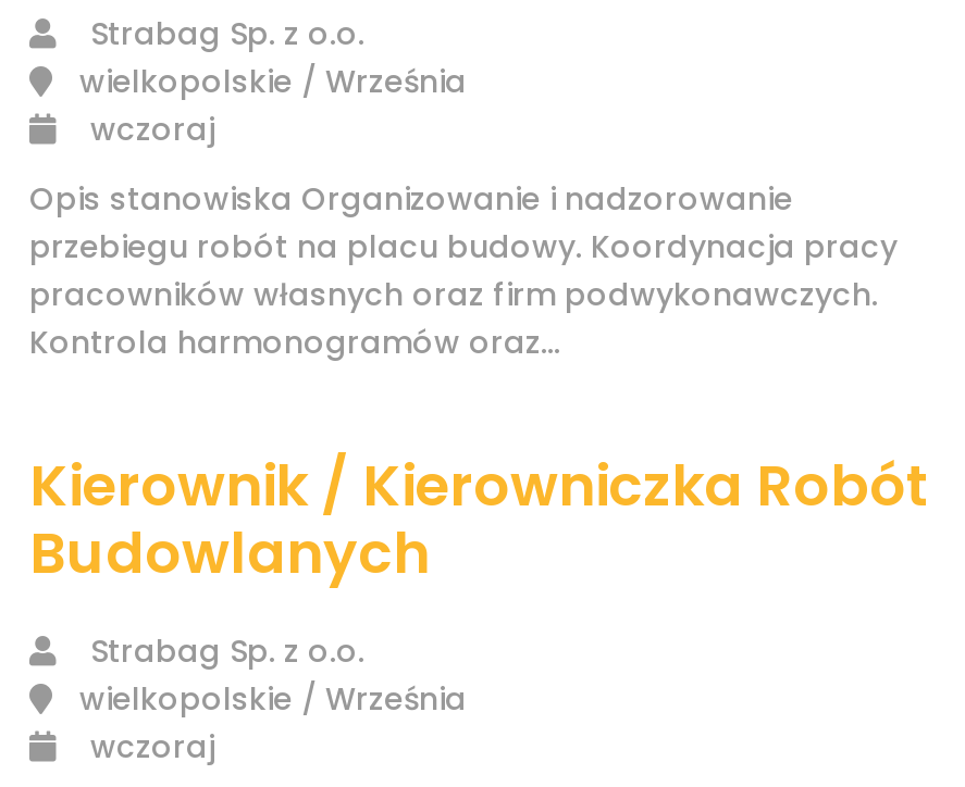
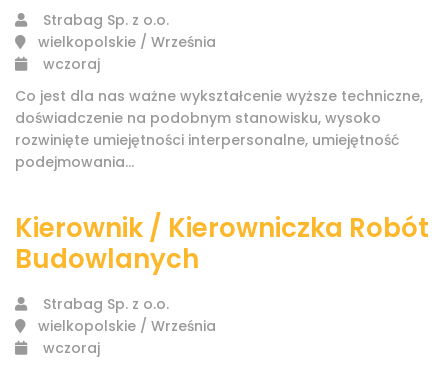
- Opis stanowiska Organizowanie i nadzorowanie
- przebiegu robót na placu budowy. Koordynacja pracy
- pracowników własnych oraz firm podwykonawczych.
- Kontrola harmonogramów oraz...
+ Co jest dla nas ważne wykształcenie wyższe techniczne,
+ doświadczenie na podobnym stanowisku, wysoko
+ rozwinięte umiejętności interpersonalne, umiejętność
+ podejmowania...
